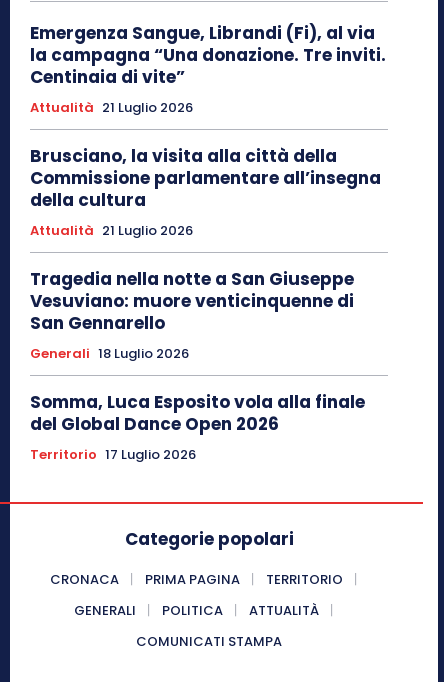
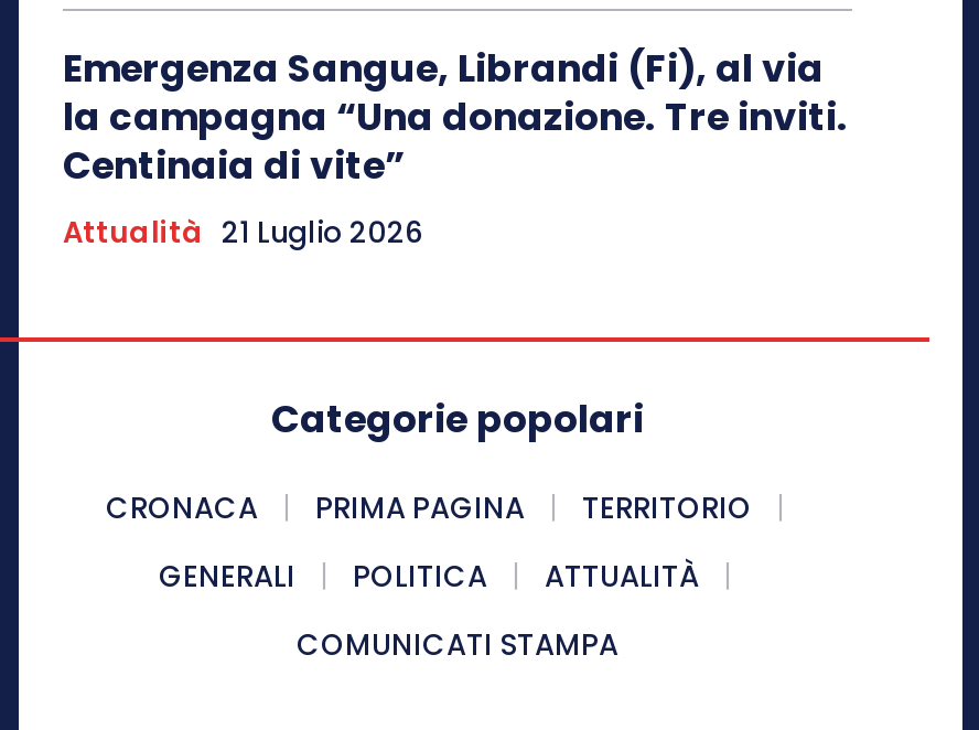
- Brusciano, la visita alla città della
- Commissione parlamentare all’insegna
- della cultura
- Attualità 21 Luglio 2026
- Tragedia nella notte a San Giuseppe
- Vesuviano: muore venticinquenne di
- San Gennarello
- Generali 18 Luglio 2026
- Somma, Luca Esposito vola alla finale
- del Global Dance Open 2026
- Territorio 17 Luglio 2026
